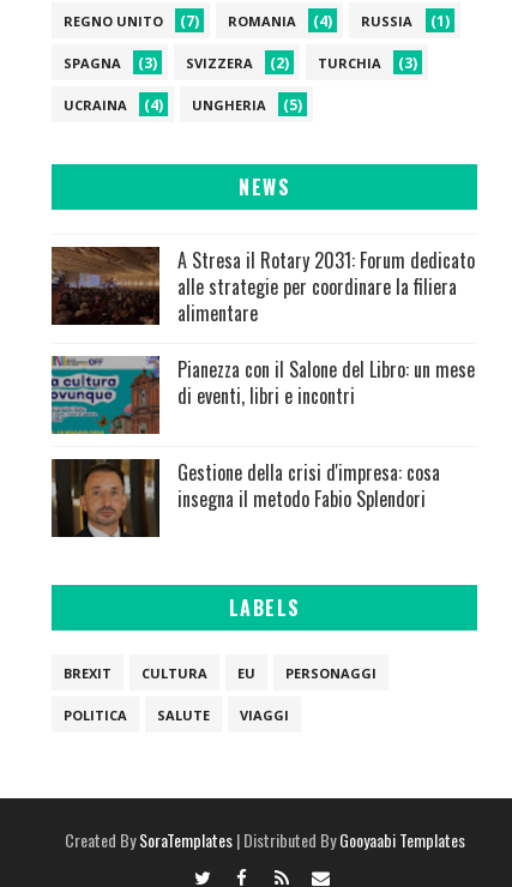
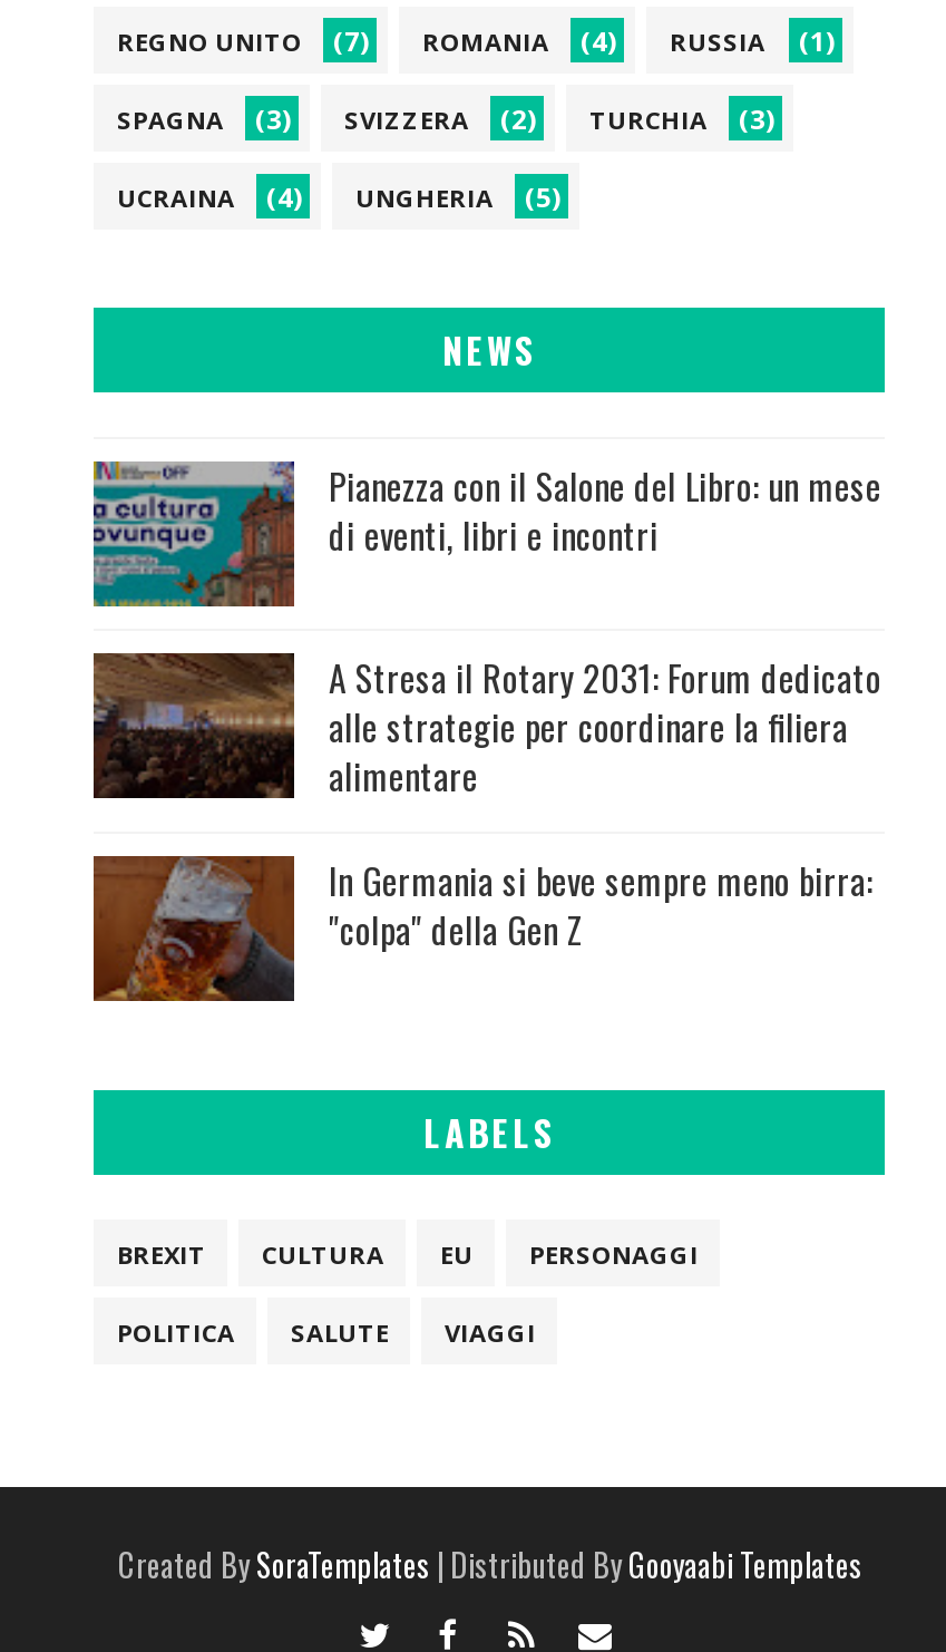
moved down: [image] | A Stresa il Rotary 2031: Forum dedicato | alle strategie per coordinare la filiera | alimentare

moved up: [image] | Pianezza con il Salone del Libro: un mese | di eventi, libri e incontri

- [image]
- Gestione della crisi d'impresa: cosa
- insegna il metodo Fabio Splendori
+ [image]
+ In Germania si beve sempre meno birra:
+ "colpa" della Gen Z
